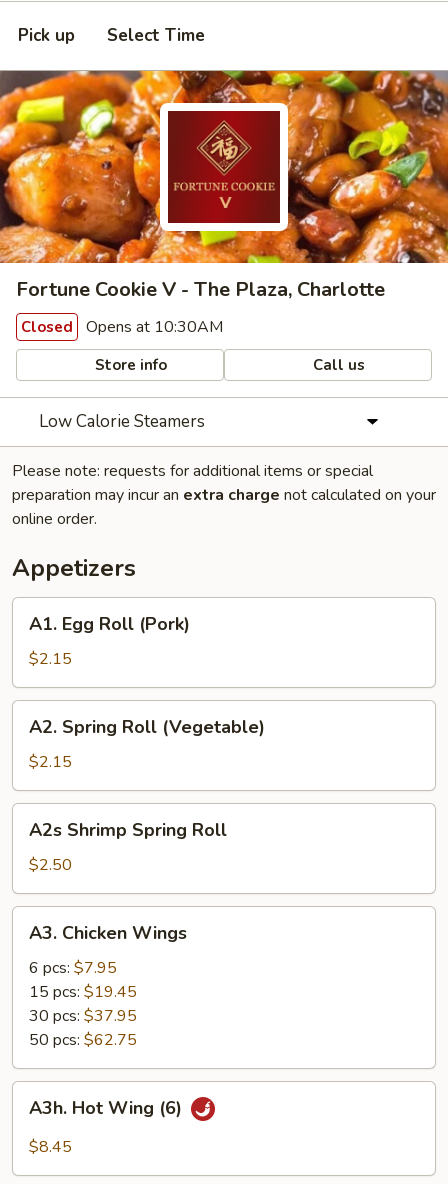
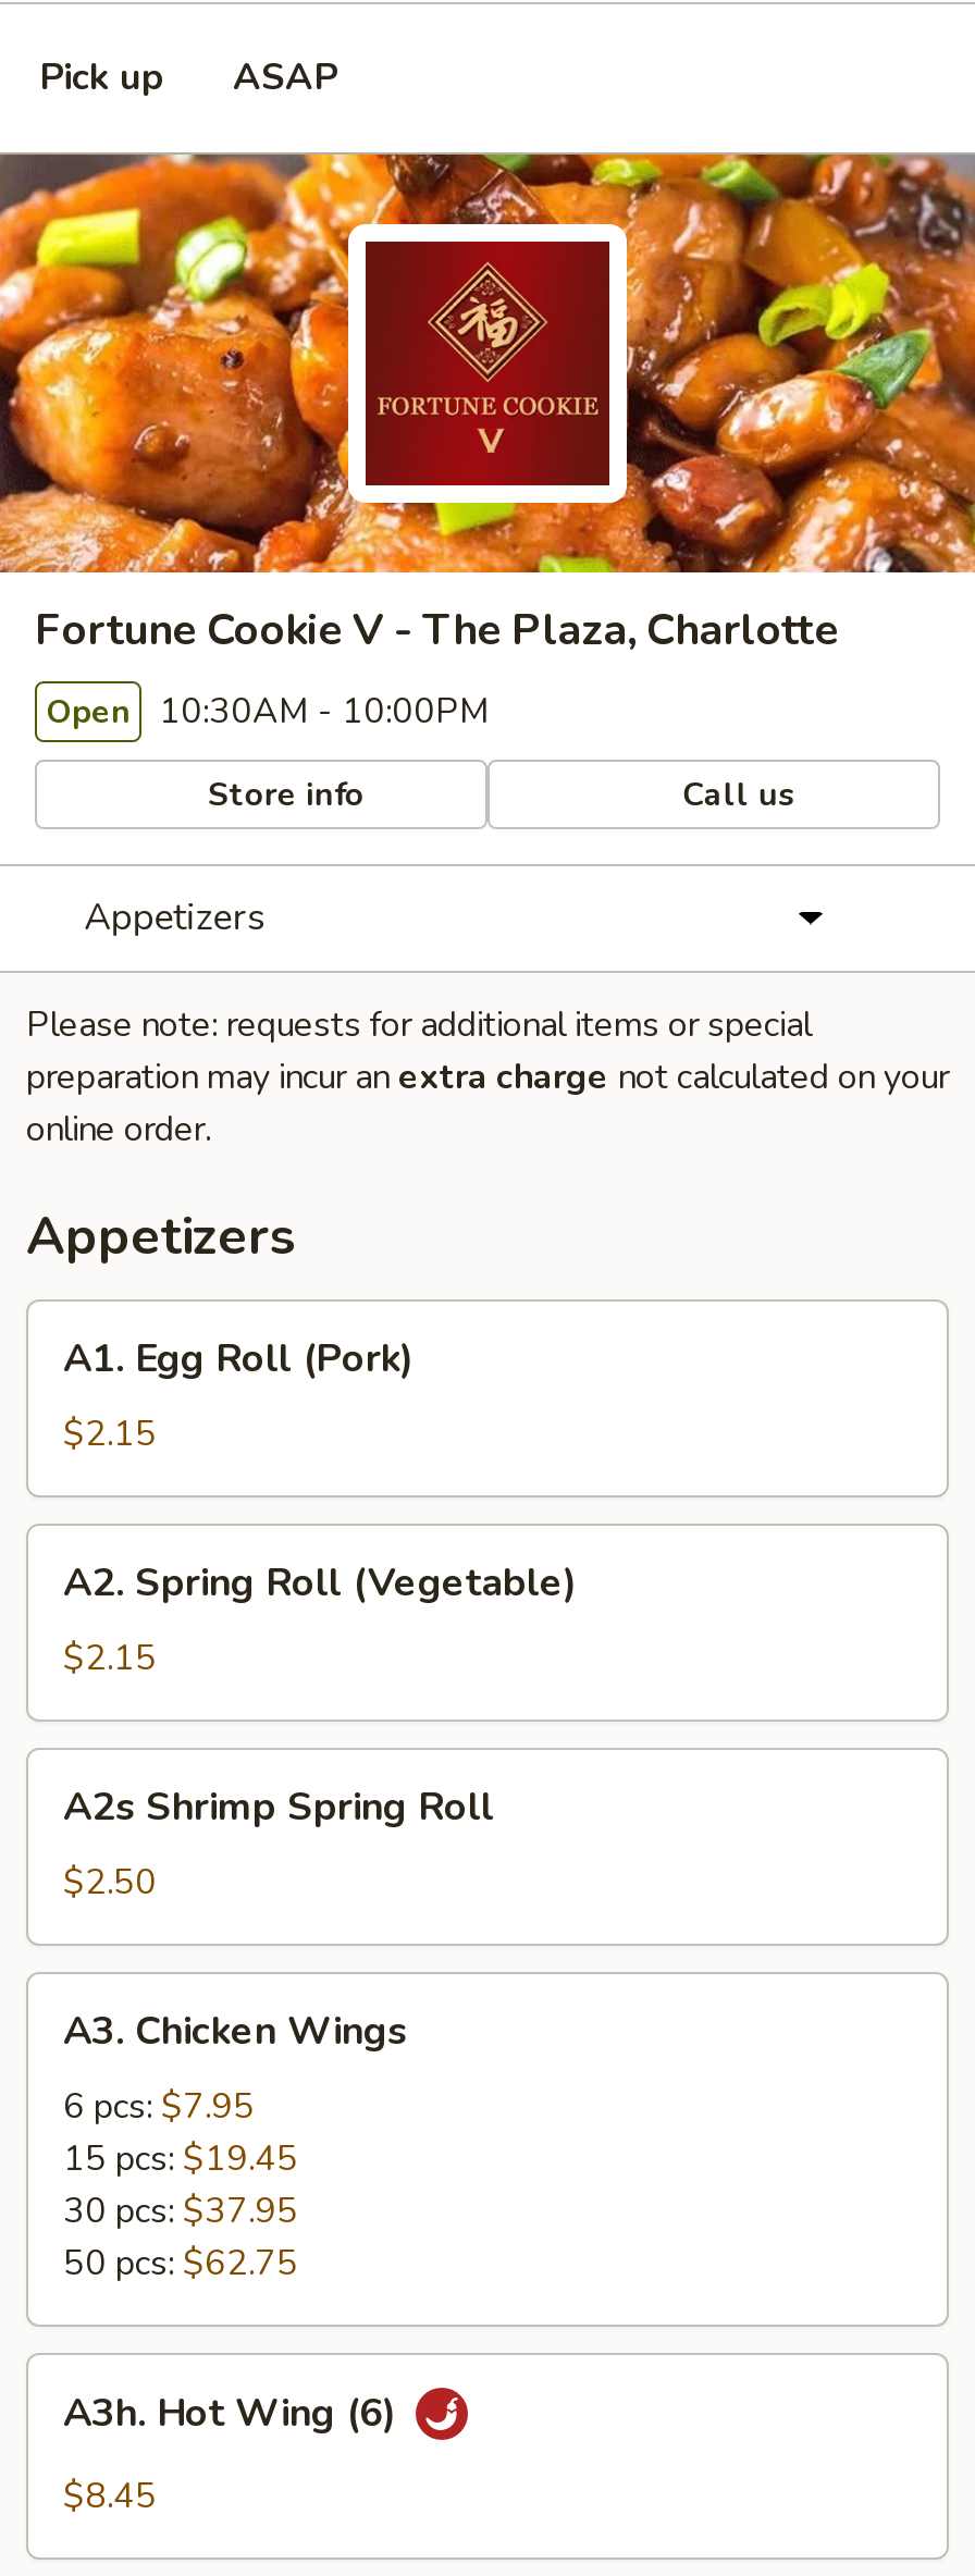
- Select Time
+ ASAP

- Closed Opens at 10:30AM
+ Open 10:30AM - 10:00PM

- Low Calorie Steamers
+ Appetizers
